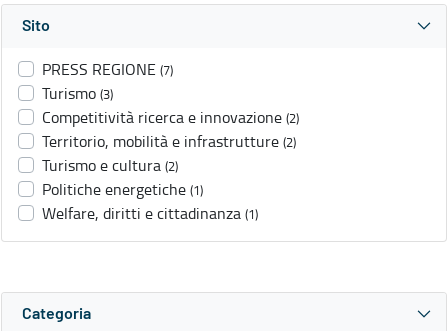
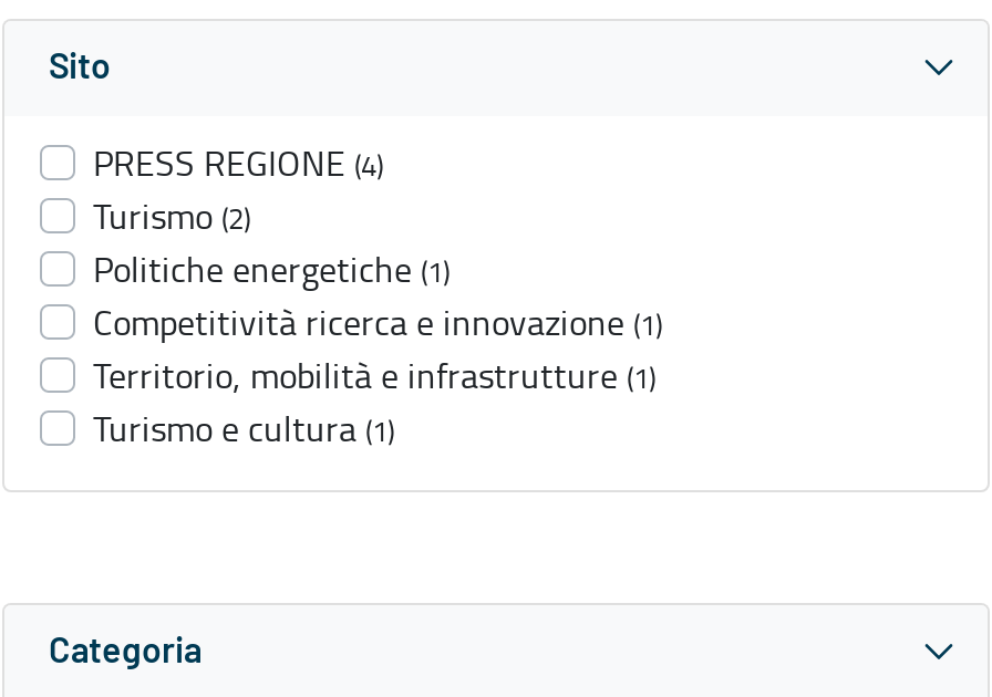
- PRESS REGIONE (7)
- Turismo (3)
- Competitività ricerca e innovazione (2)
- Territorio, mobilità e infrastrutture (2)
- Turismo e cultura (2)
+ PRESS REGIONE (4)
+ Turismo (2)

moved up: Politiche energetiche (1)

- Welfare, diritti e cittadinanza (1)
+ Competitività ricerca e innovazione (1)
+ Territorio, mobilità e infrastrutture (1)
+ Turismo e cultura (1)
